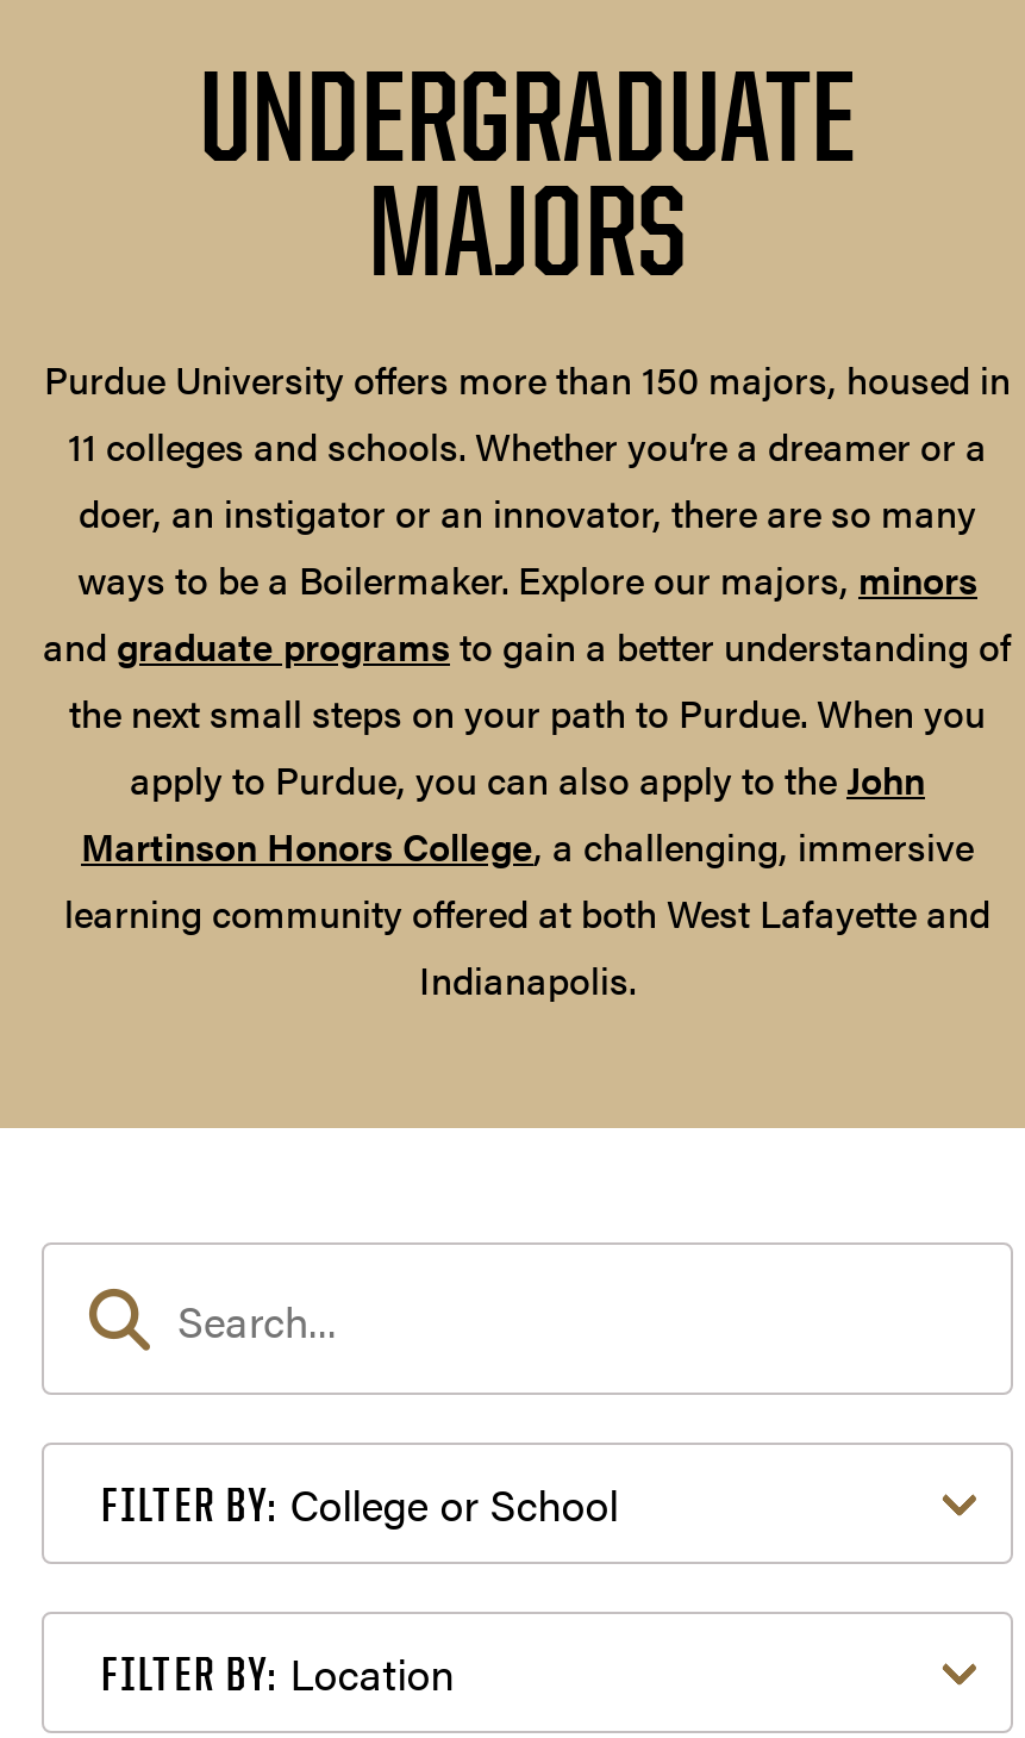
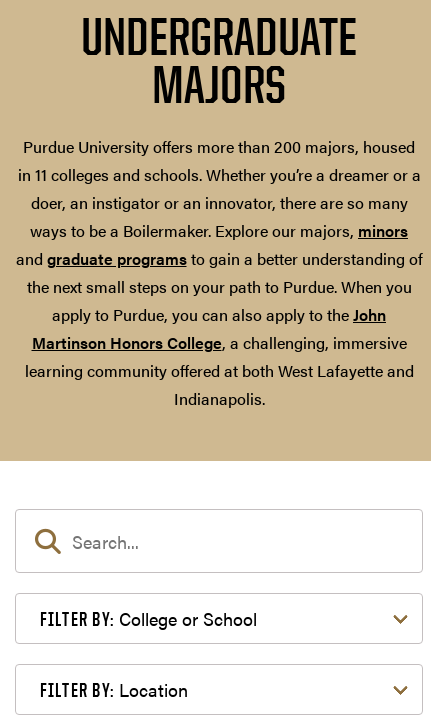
- Purdue University offers more than 150 majors, housed in
- 11 colleges and schools. Whether you’re a dreamer or a
+ Purdue University offers more than 200 majors, housed
+ in 11 colleges and schools. Whether you’re a dreamer or a
